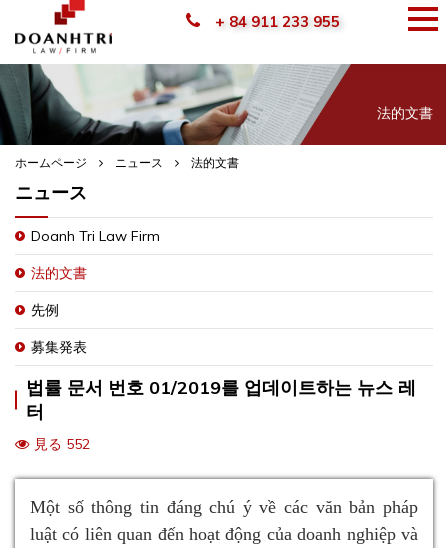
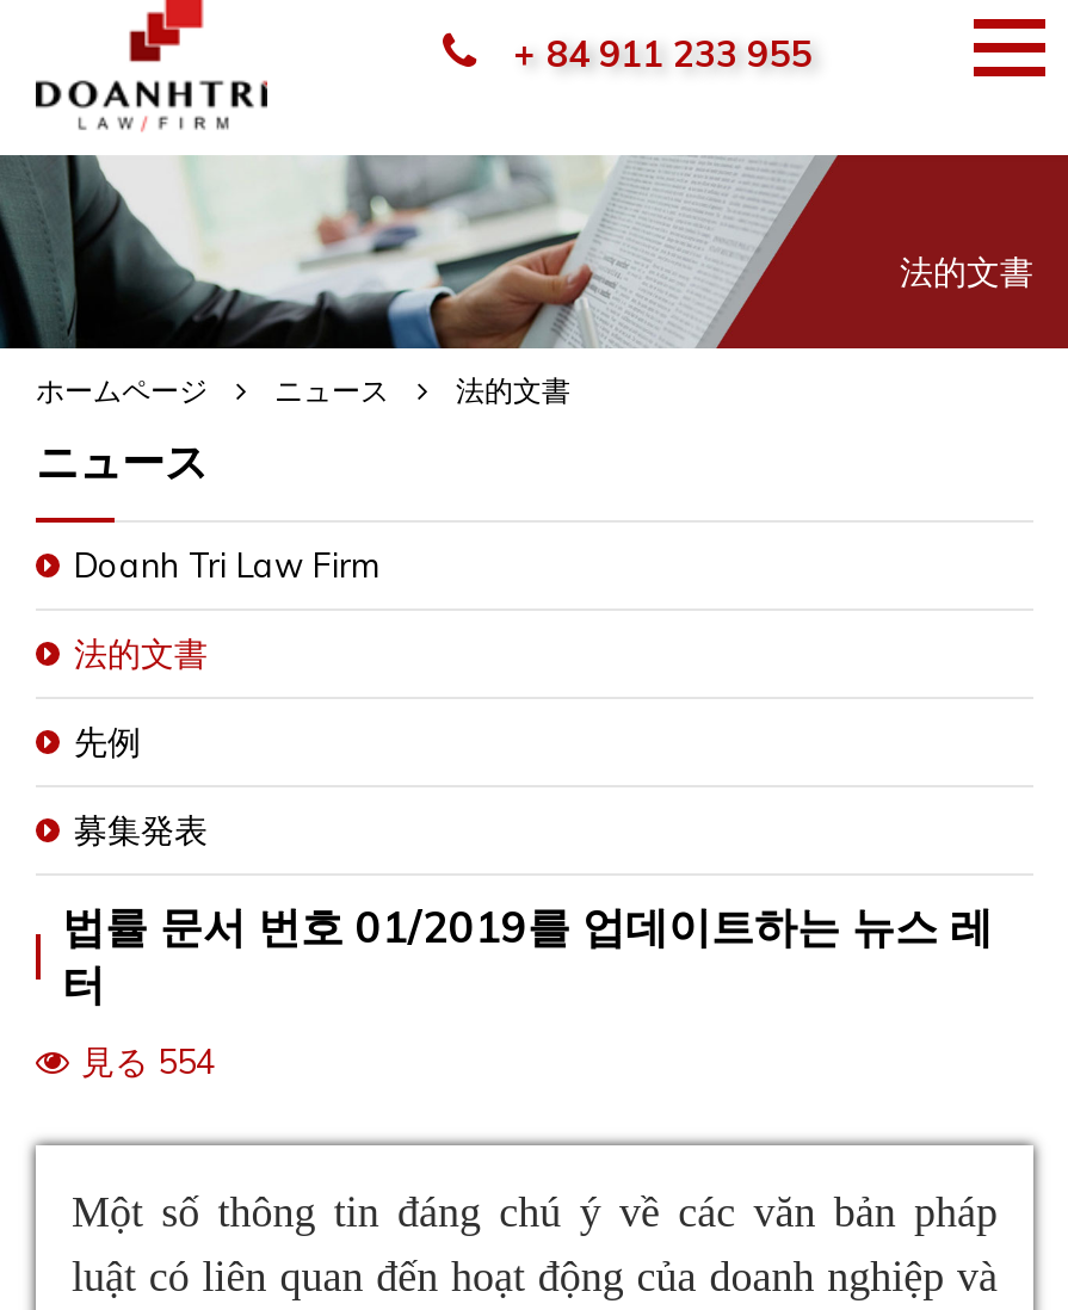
- 見る 552
+ 見る 554
